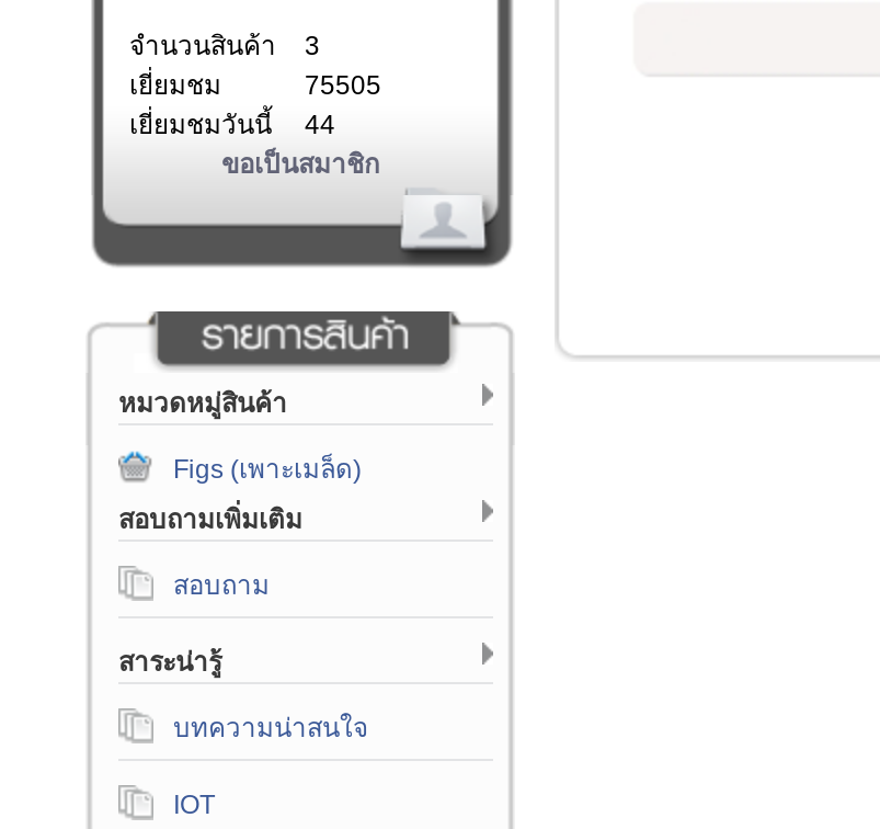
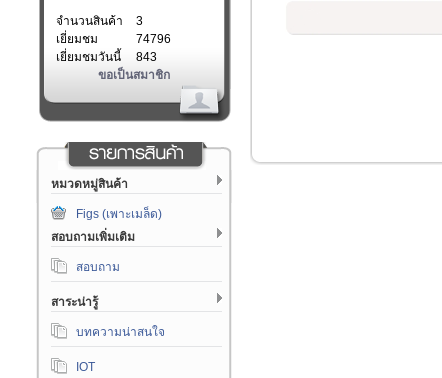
- 75505
+ 74796

- เยี่ยมชมวันนี้ 44
+ เยี่ยมชมวันนี้ 843
